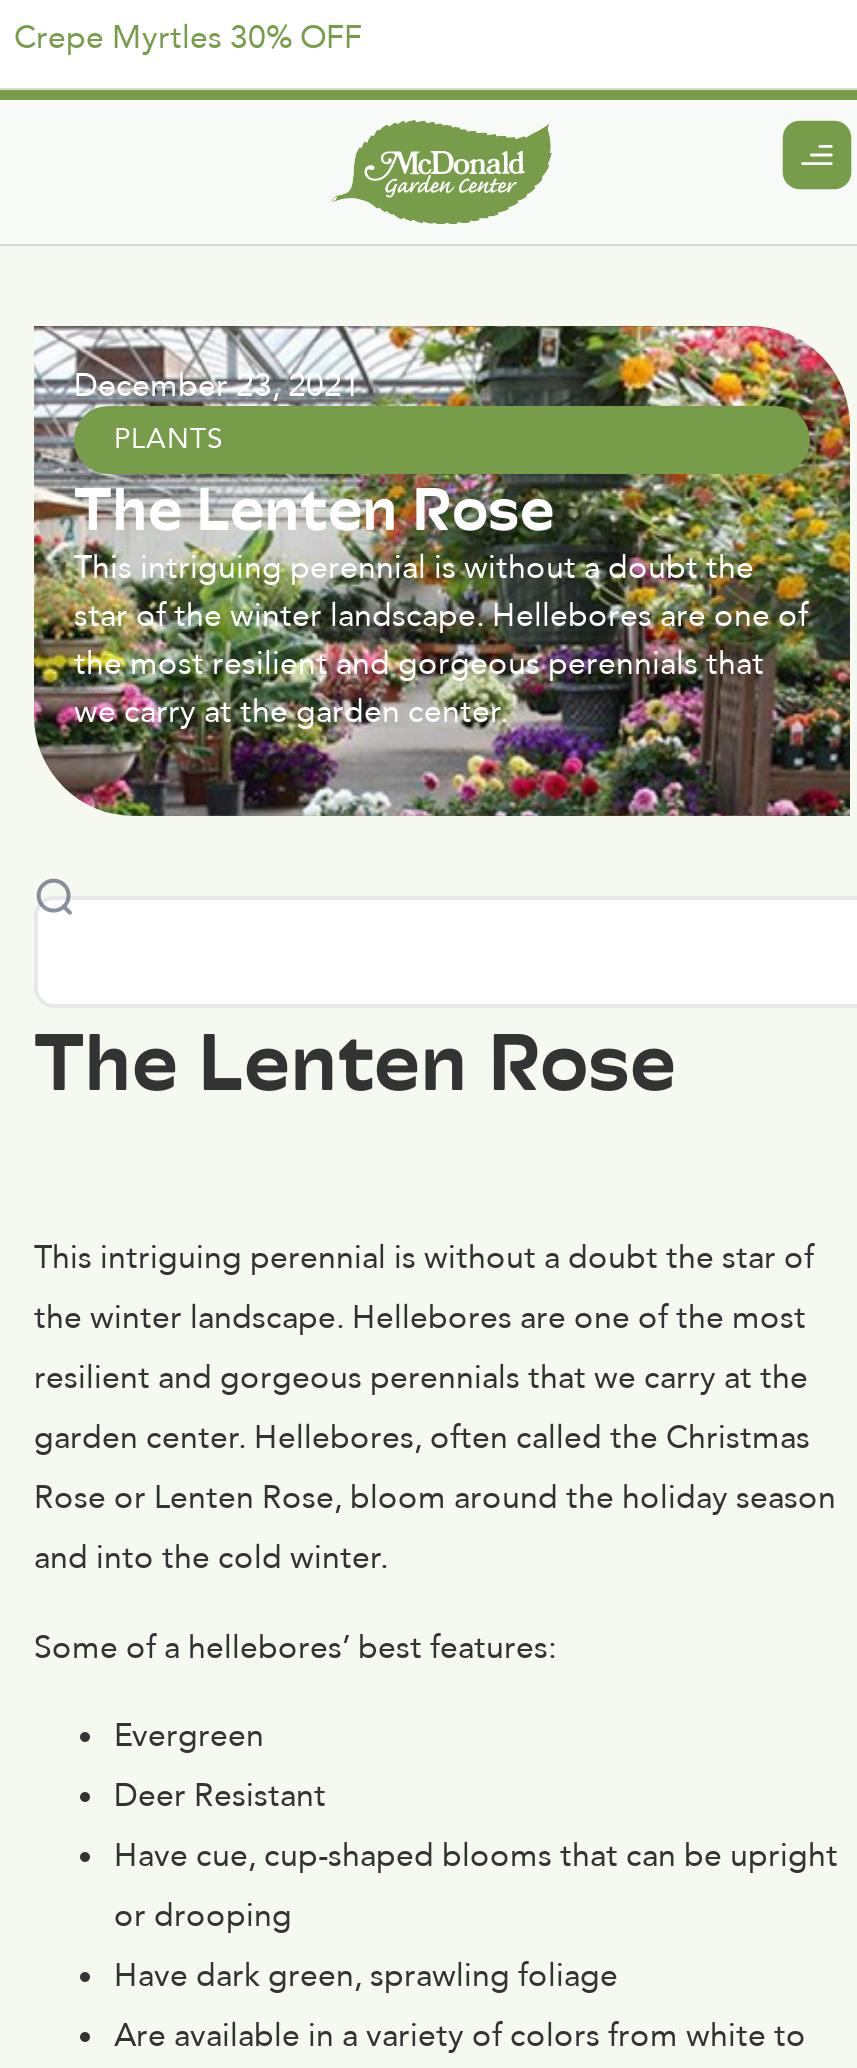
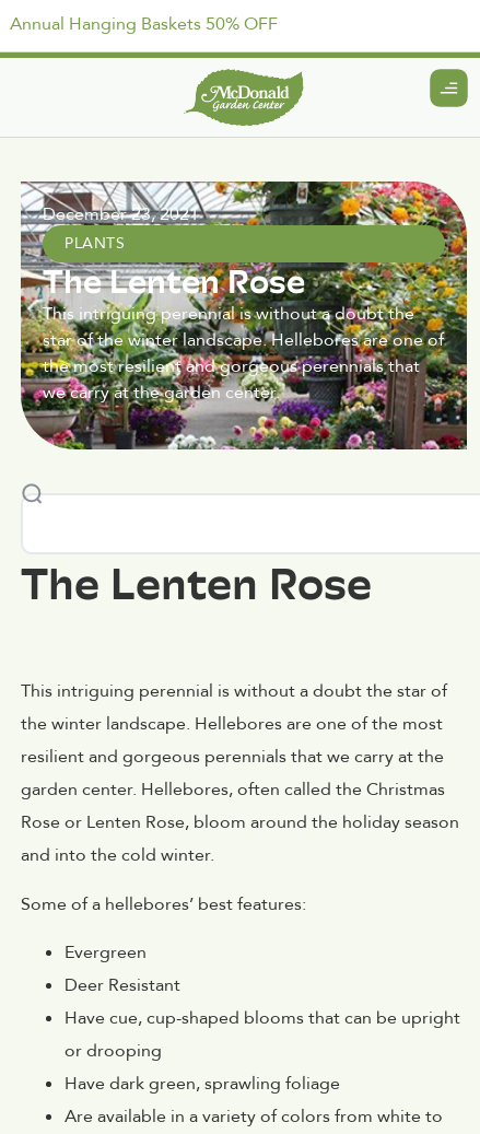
- Crepe Myrtles 30% OFF
+ Annual Hanging Baskets 50% OFF
